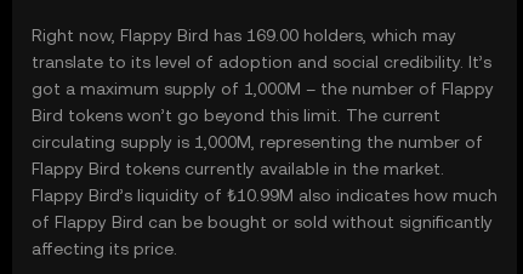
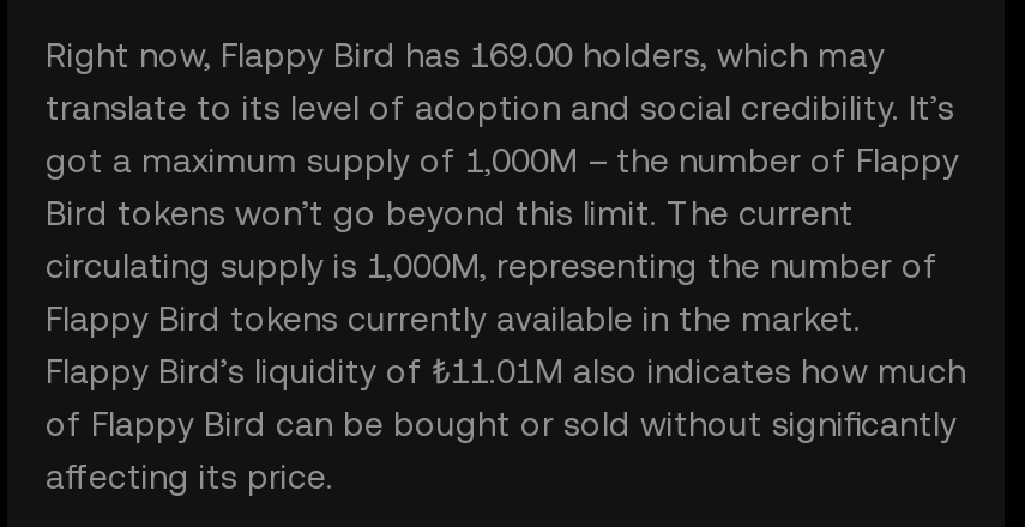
- Flappy Bird’s liquidity of ₺10.99M also indicates how much
+ Flappy Bird’s liquidity of ₺11.01M also indicates how much
